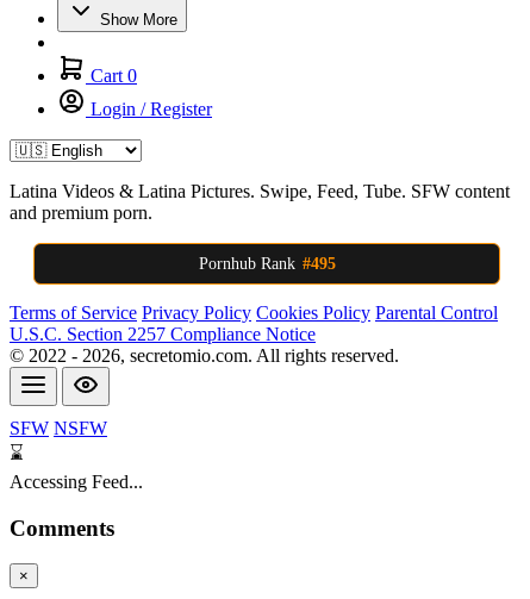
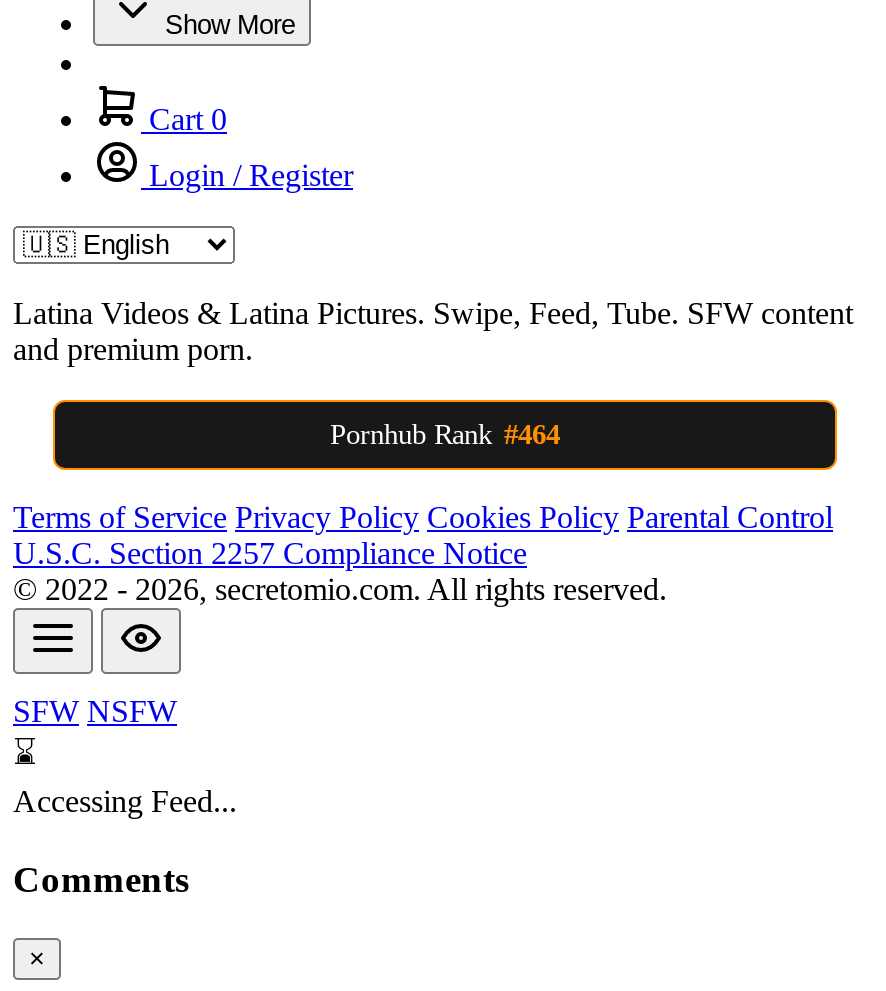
- Pornhub Rank #495
+ Pornhub Rank #464
